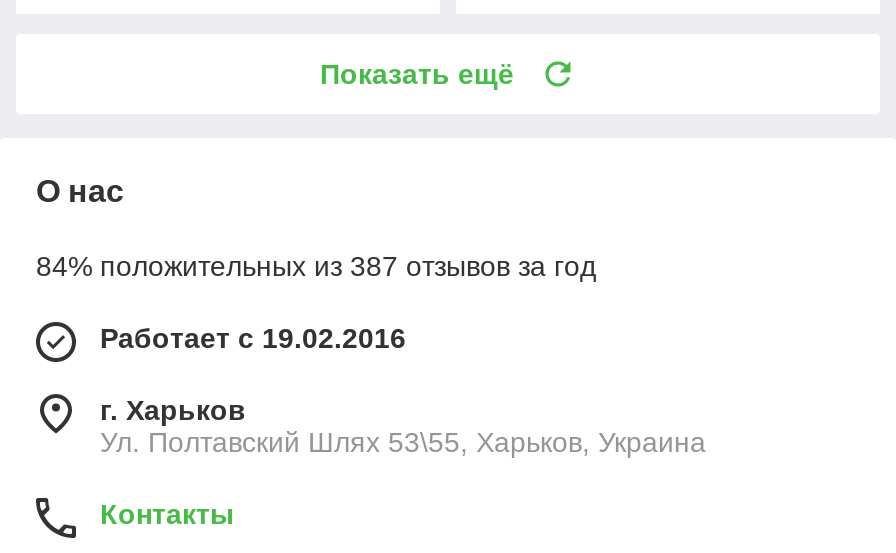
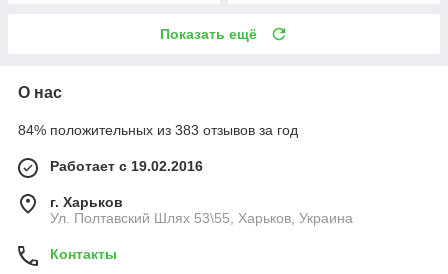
- 84% положительных из 387 отзывов за год
+ 84% положительных из 383 отзывов за год
